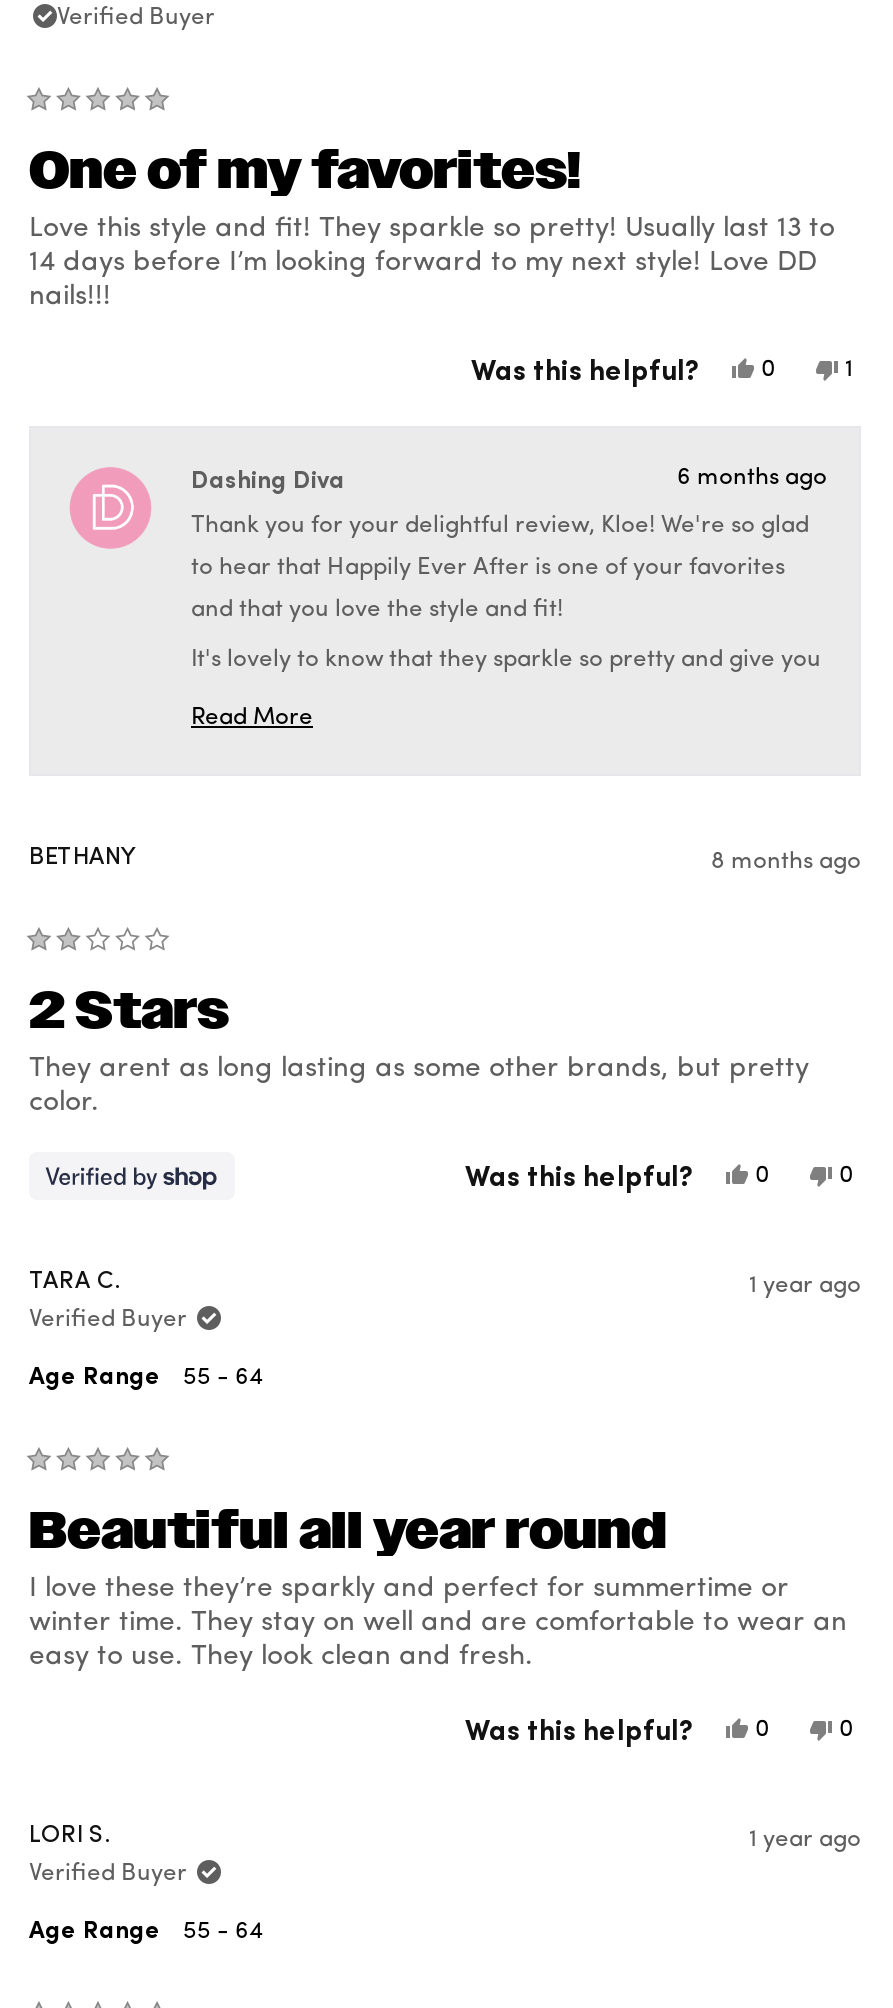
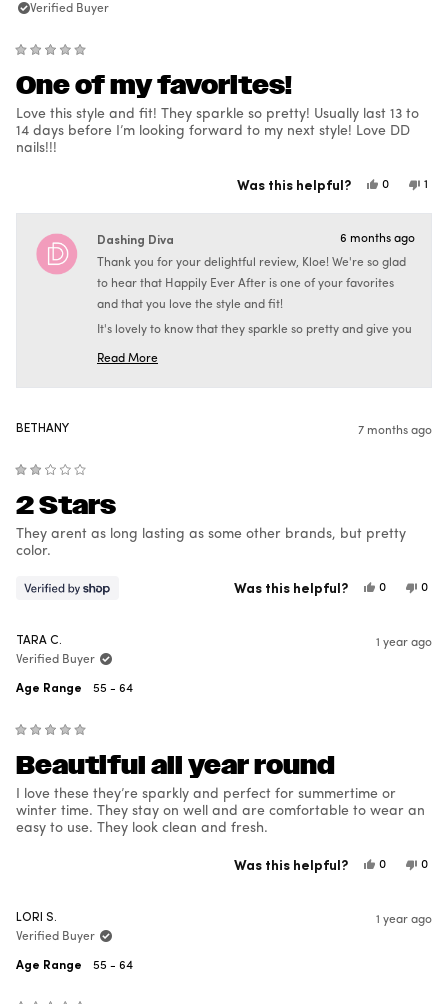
- 8 months ago
+ 7 months ago
